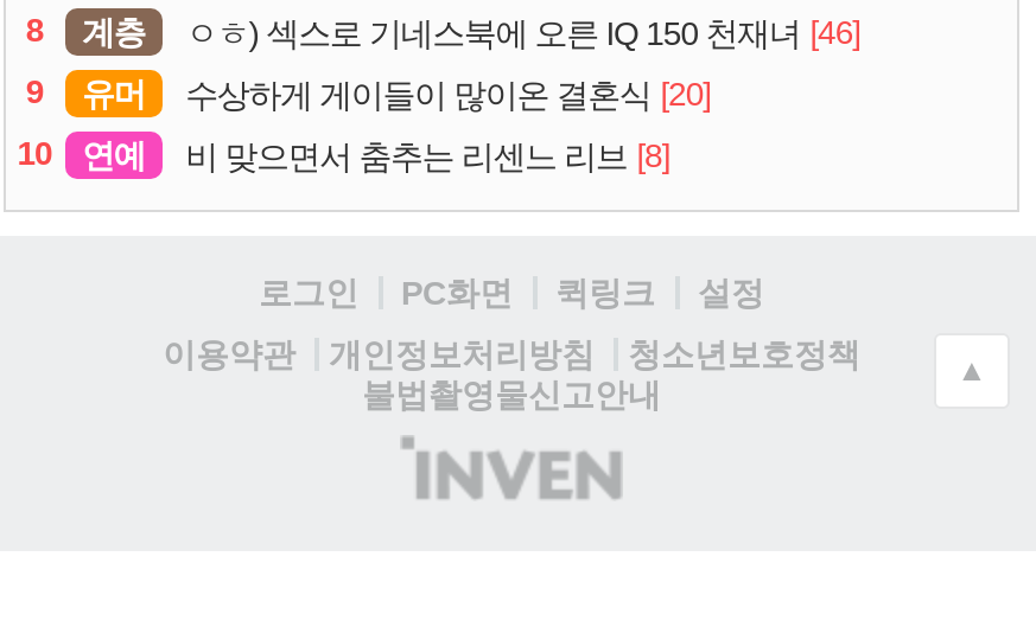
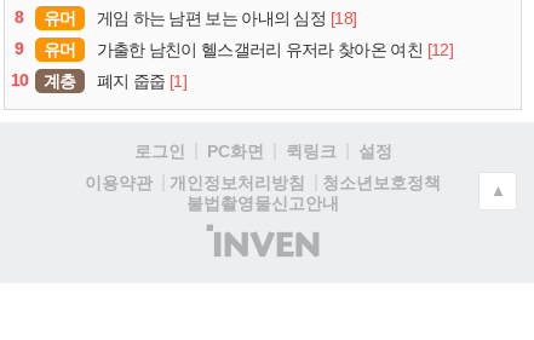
- 계층
- ㅇㅎ) 섹스로 기네스북에 오른 IQ 150 천재녀 [46]
+ 유머
+ 게임 하는 남편 보는 아내의 심정 [18]

- 수상하게 게이들이 많이온 결혼식 [20]
+ 가출한 남친이 헬스갤러리 유저라 찾아온 여친 [12]

- 연예
- 비 맞으면서 춤추는 리센느 리브 [8]
+ 계층
+ 폐지 줍줍 [1]
